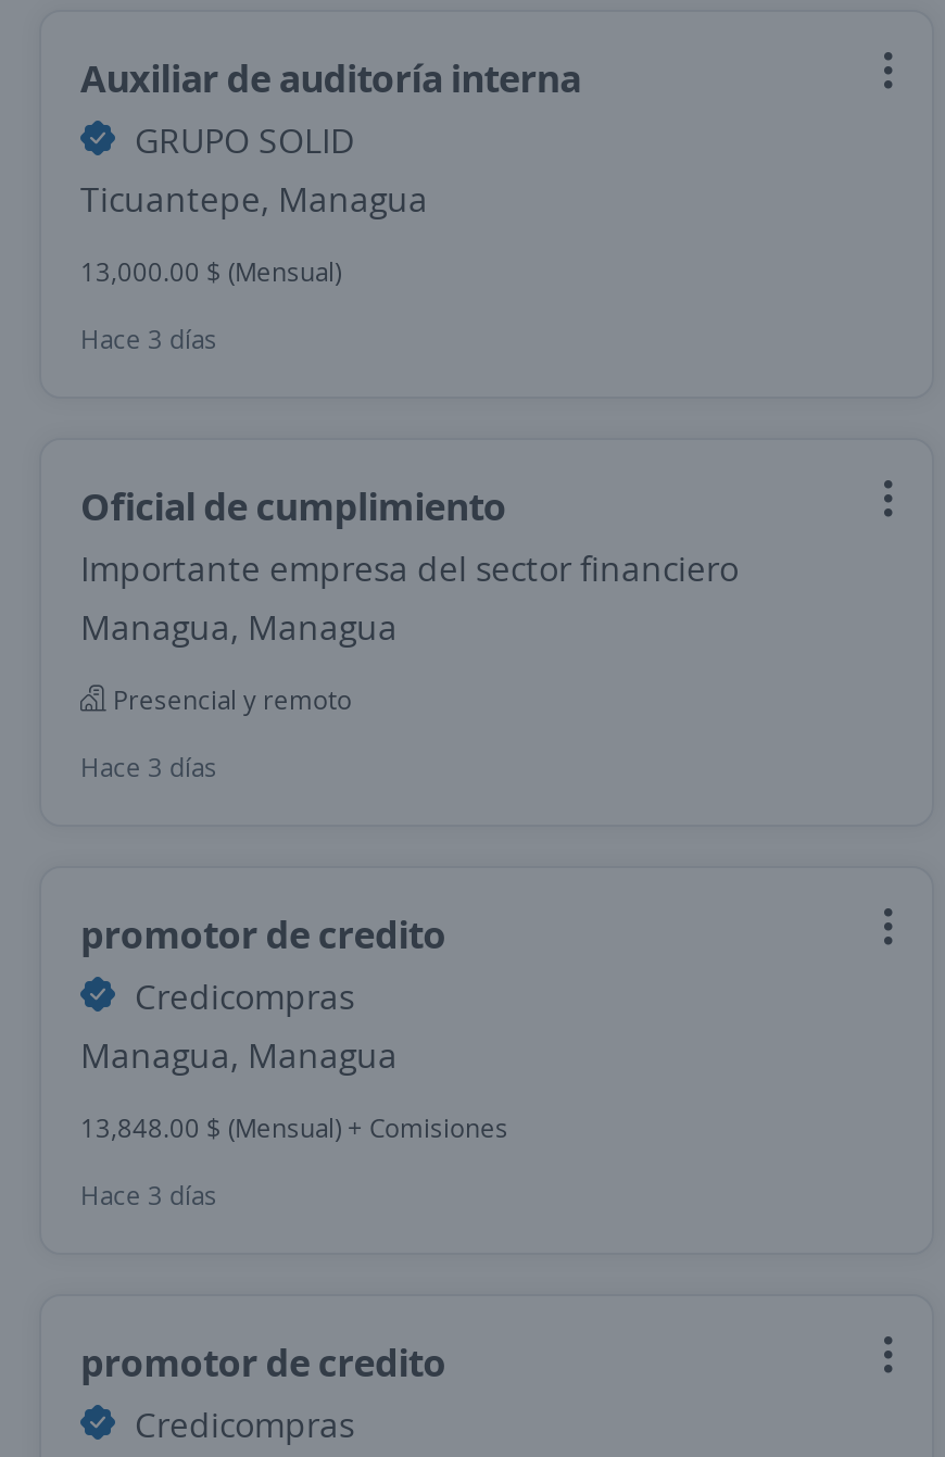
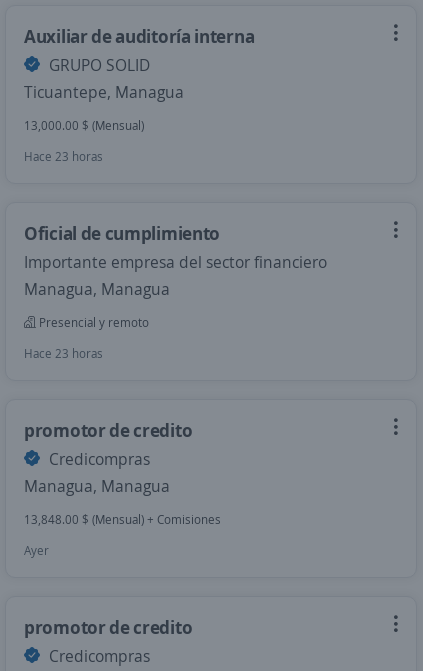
- Hace 3 días
+ Hace 23 horas

- Hace 3 días
+ Hace 23 horas

- Hace 3 días
+ Ayer
